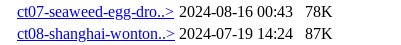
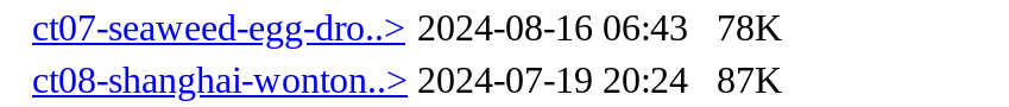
- ct07-seaweed-egg-dro..> 2024-08-16 00:43
+ ct07-seaweed-egg-dro..> 2024-08-16 06:43

- ct08-shanghai-wonton..> 2024-07-19 14:24
+ ct08-shanghai-wonton..> 2024-07-19 20:24
